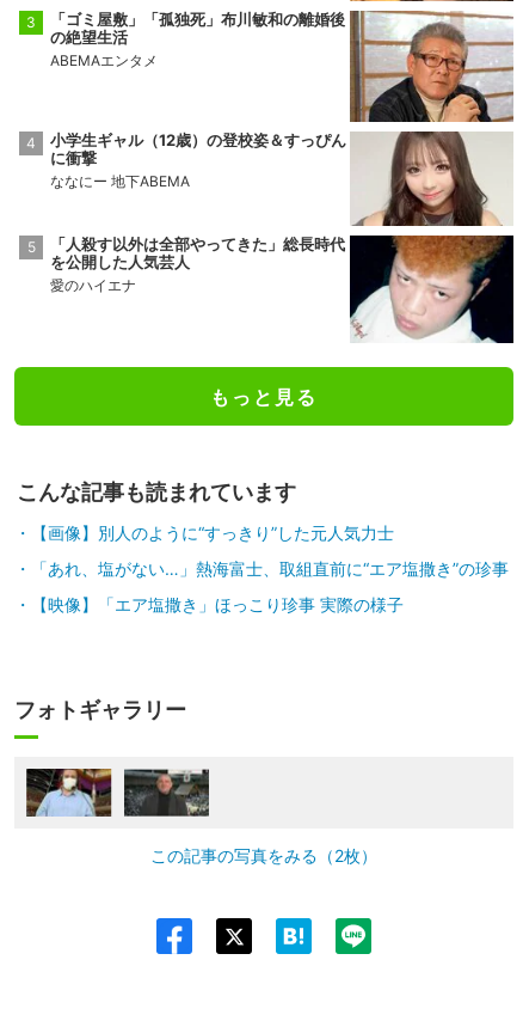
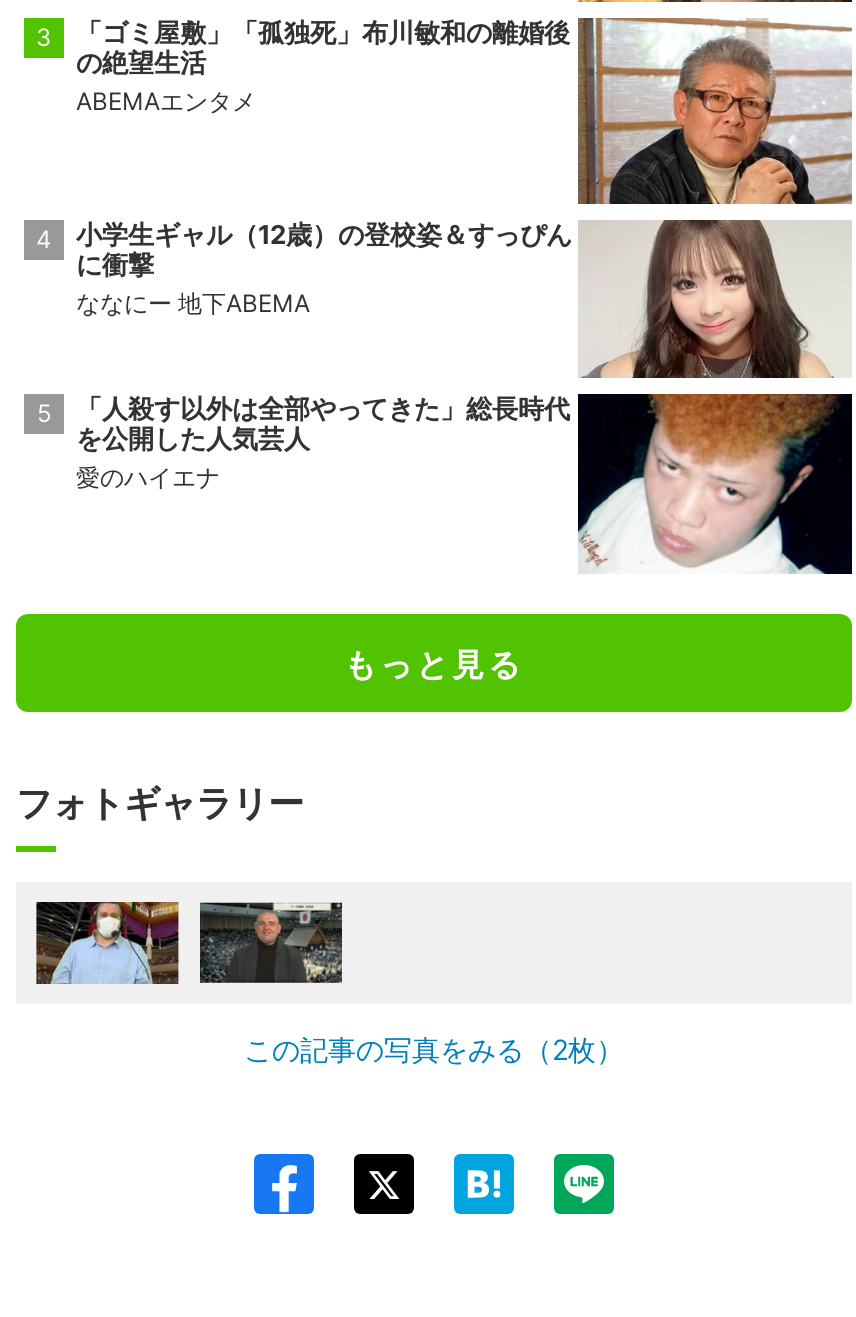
- こんな記事も読まれています
- 【画像】別人のように“すっきり”した元人気力士
- 「あれ、塩がない…」熱海富士、取組直前に“エア塩撒き”の珍事
- 【映像】「エア塩撒き」ほっこり珍事 実際の様子
